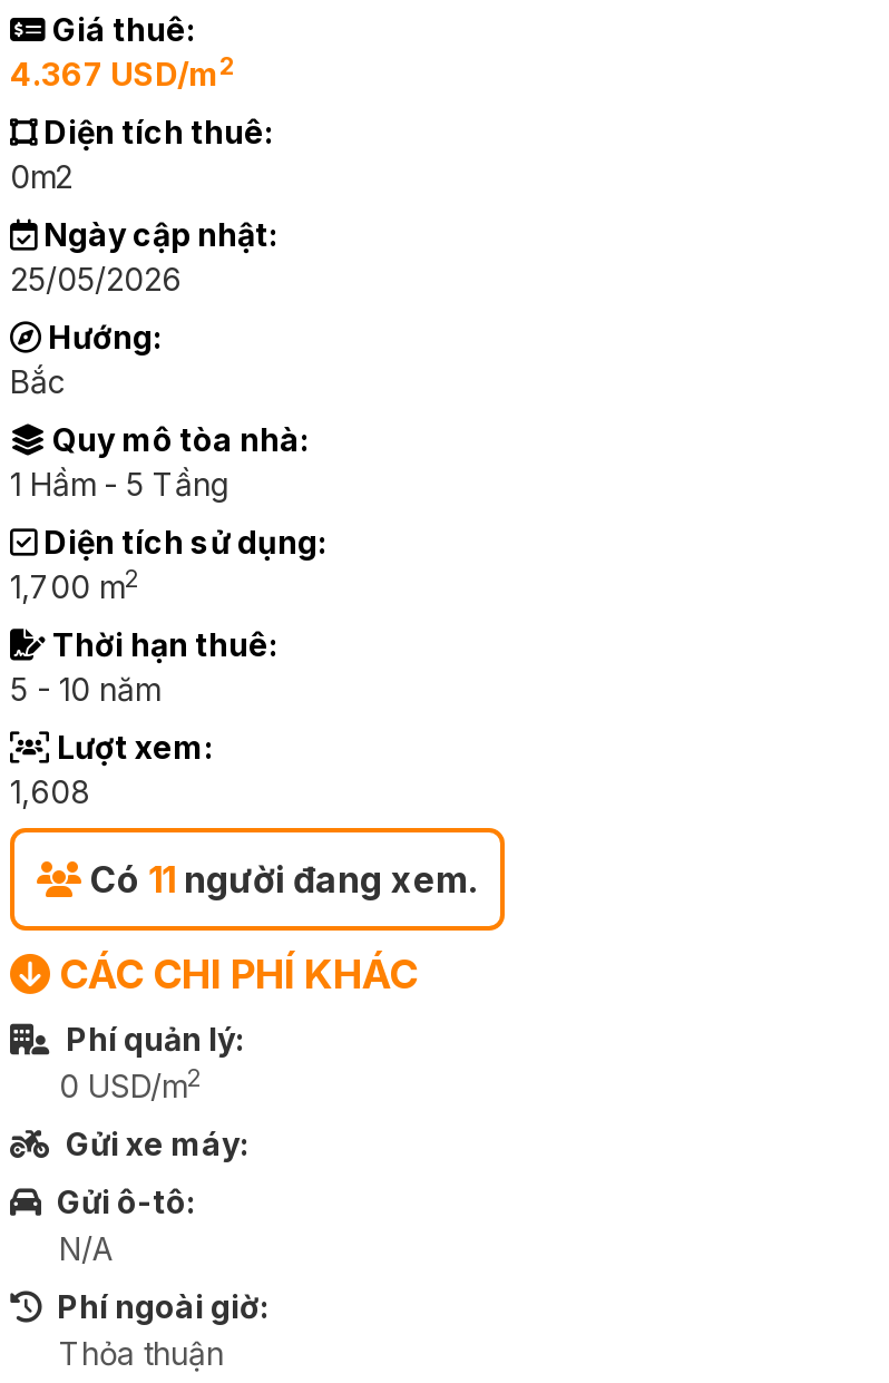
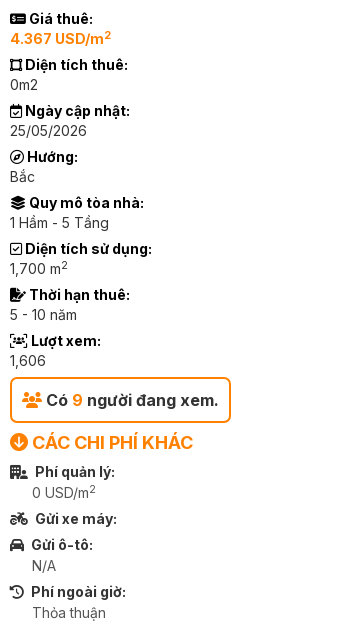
- 1,608
+ 1,606

- Có 11 người đang xem.
+ Có 9 người đang xem.
